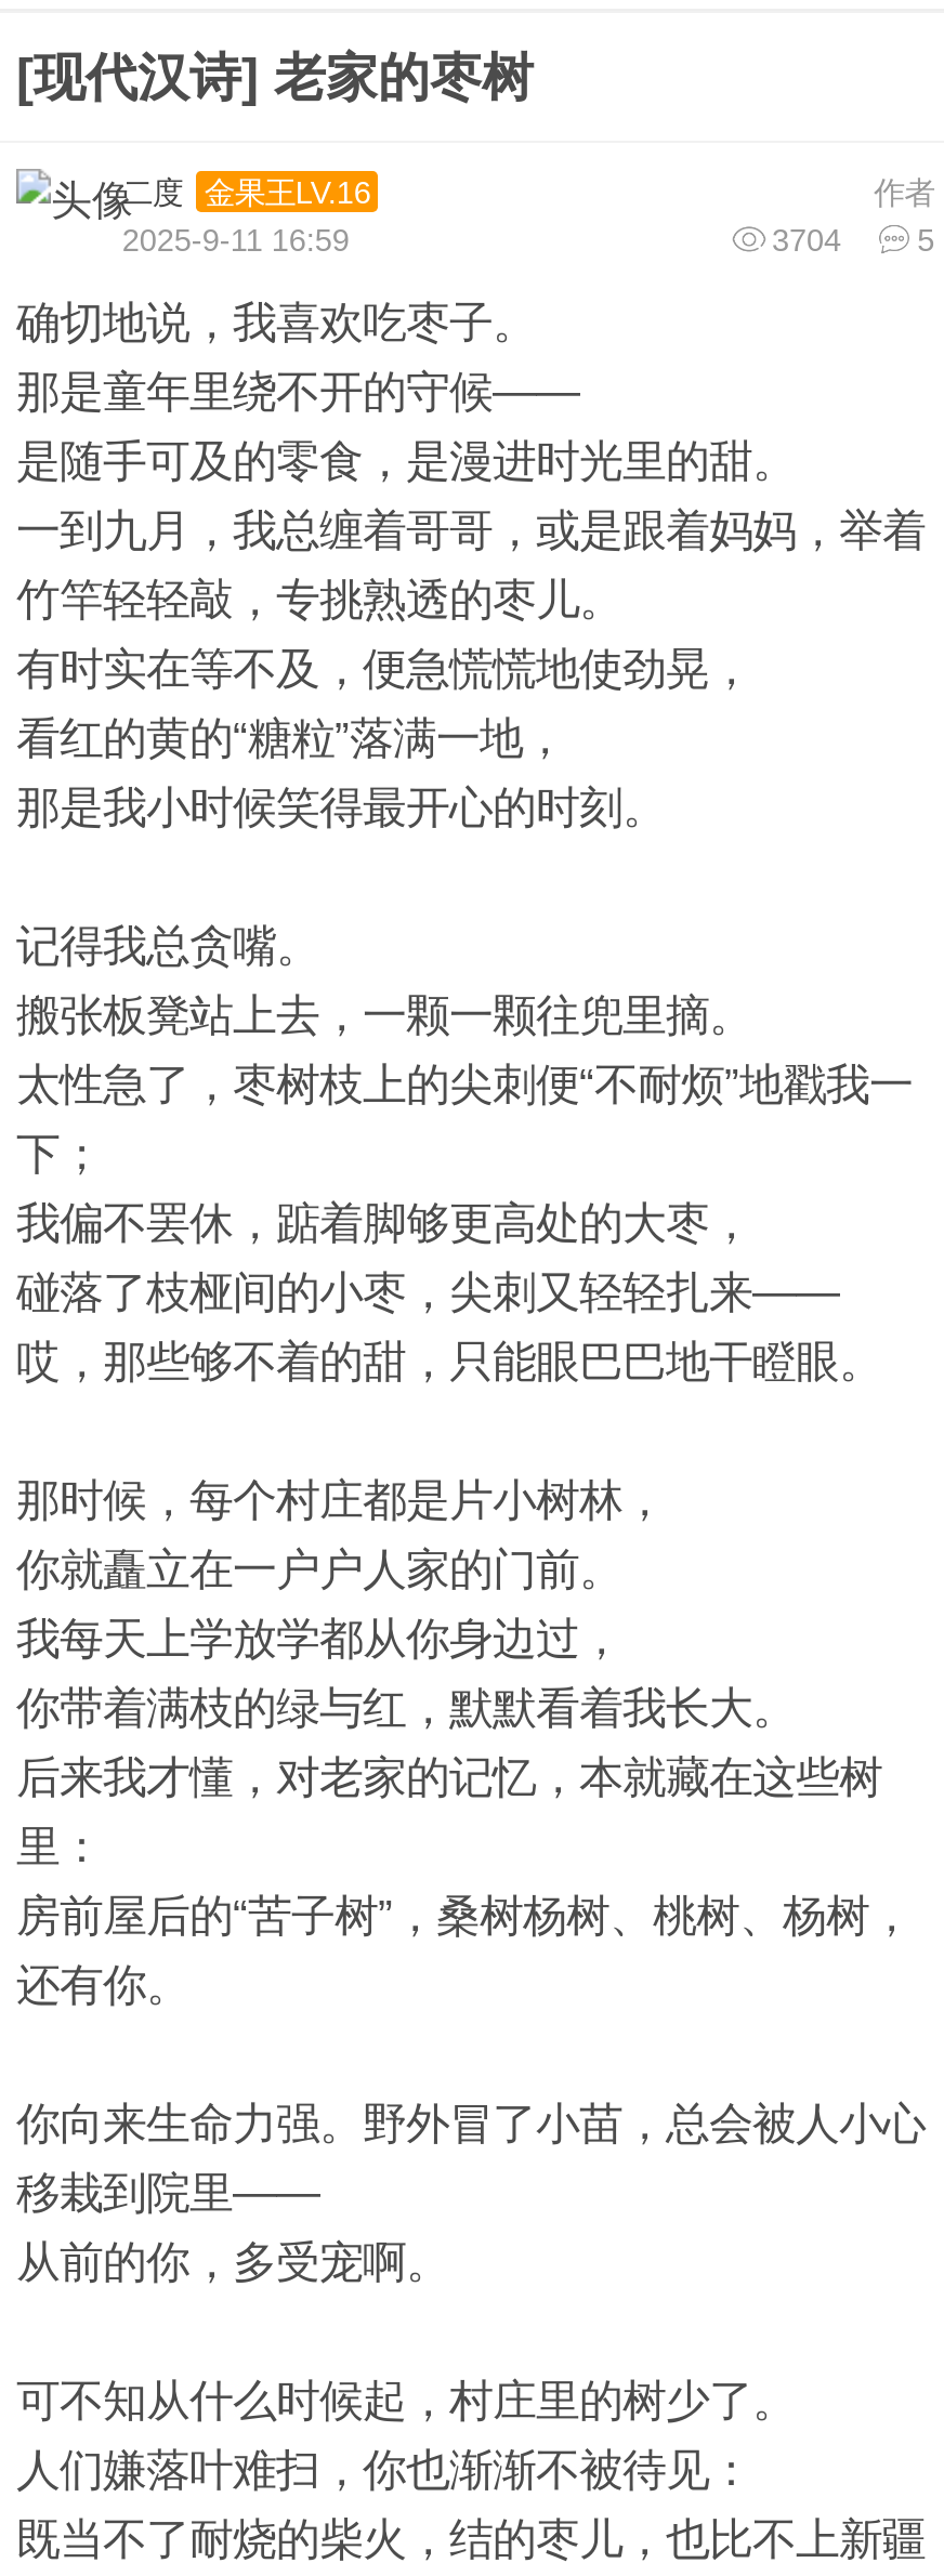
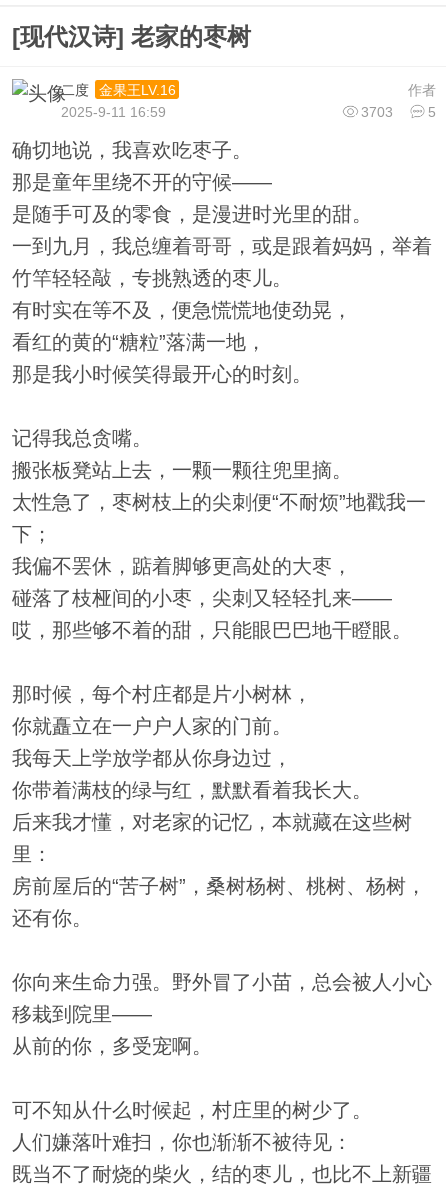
- 3704 5
+ 3703 5
